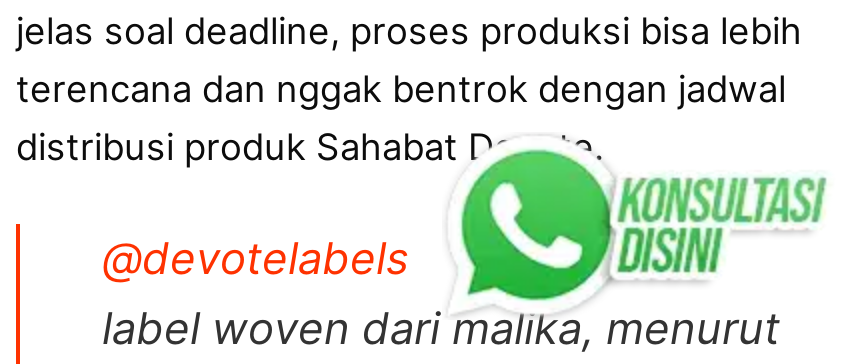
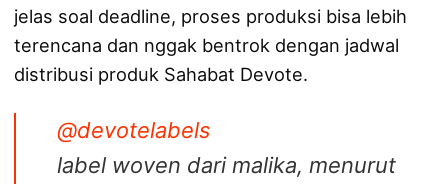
- [image]
